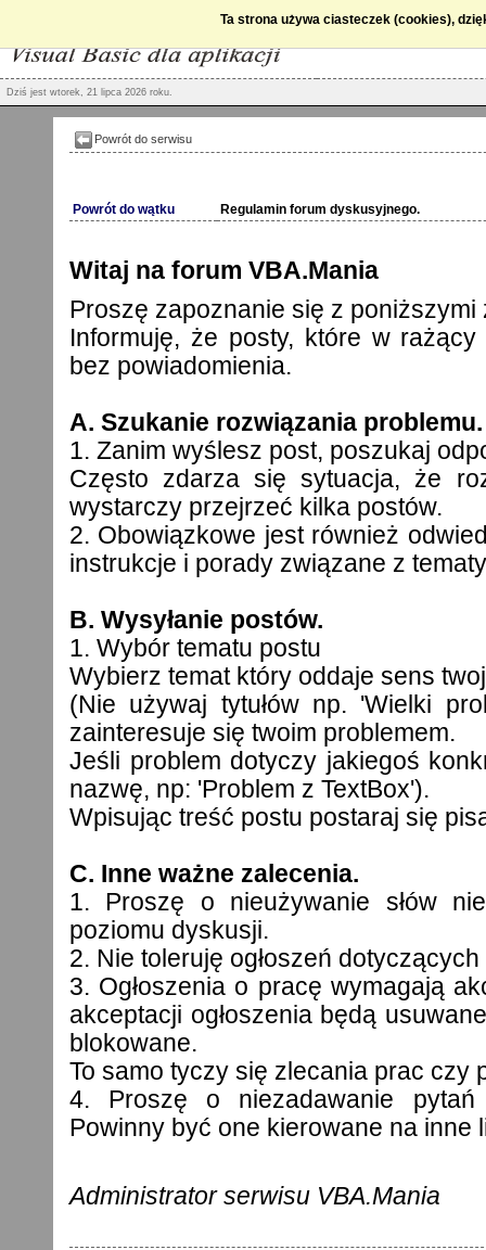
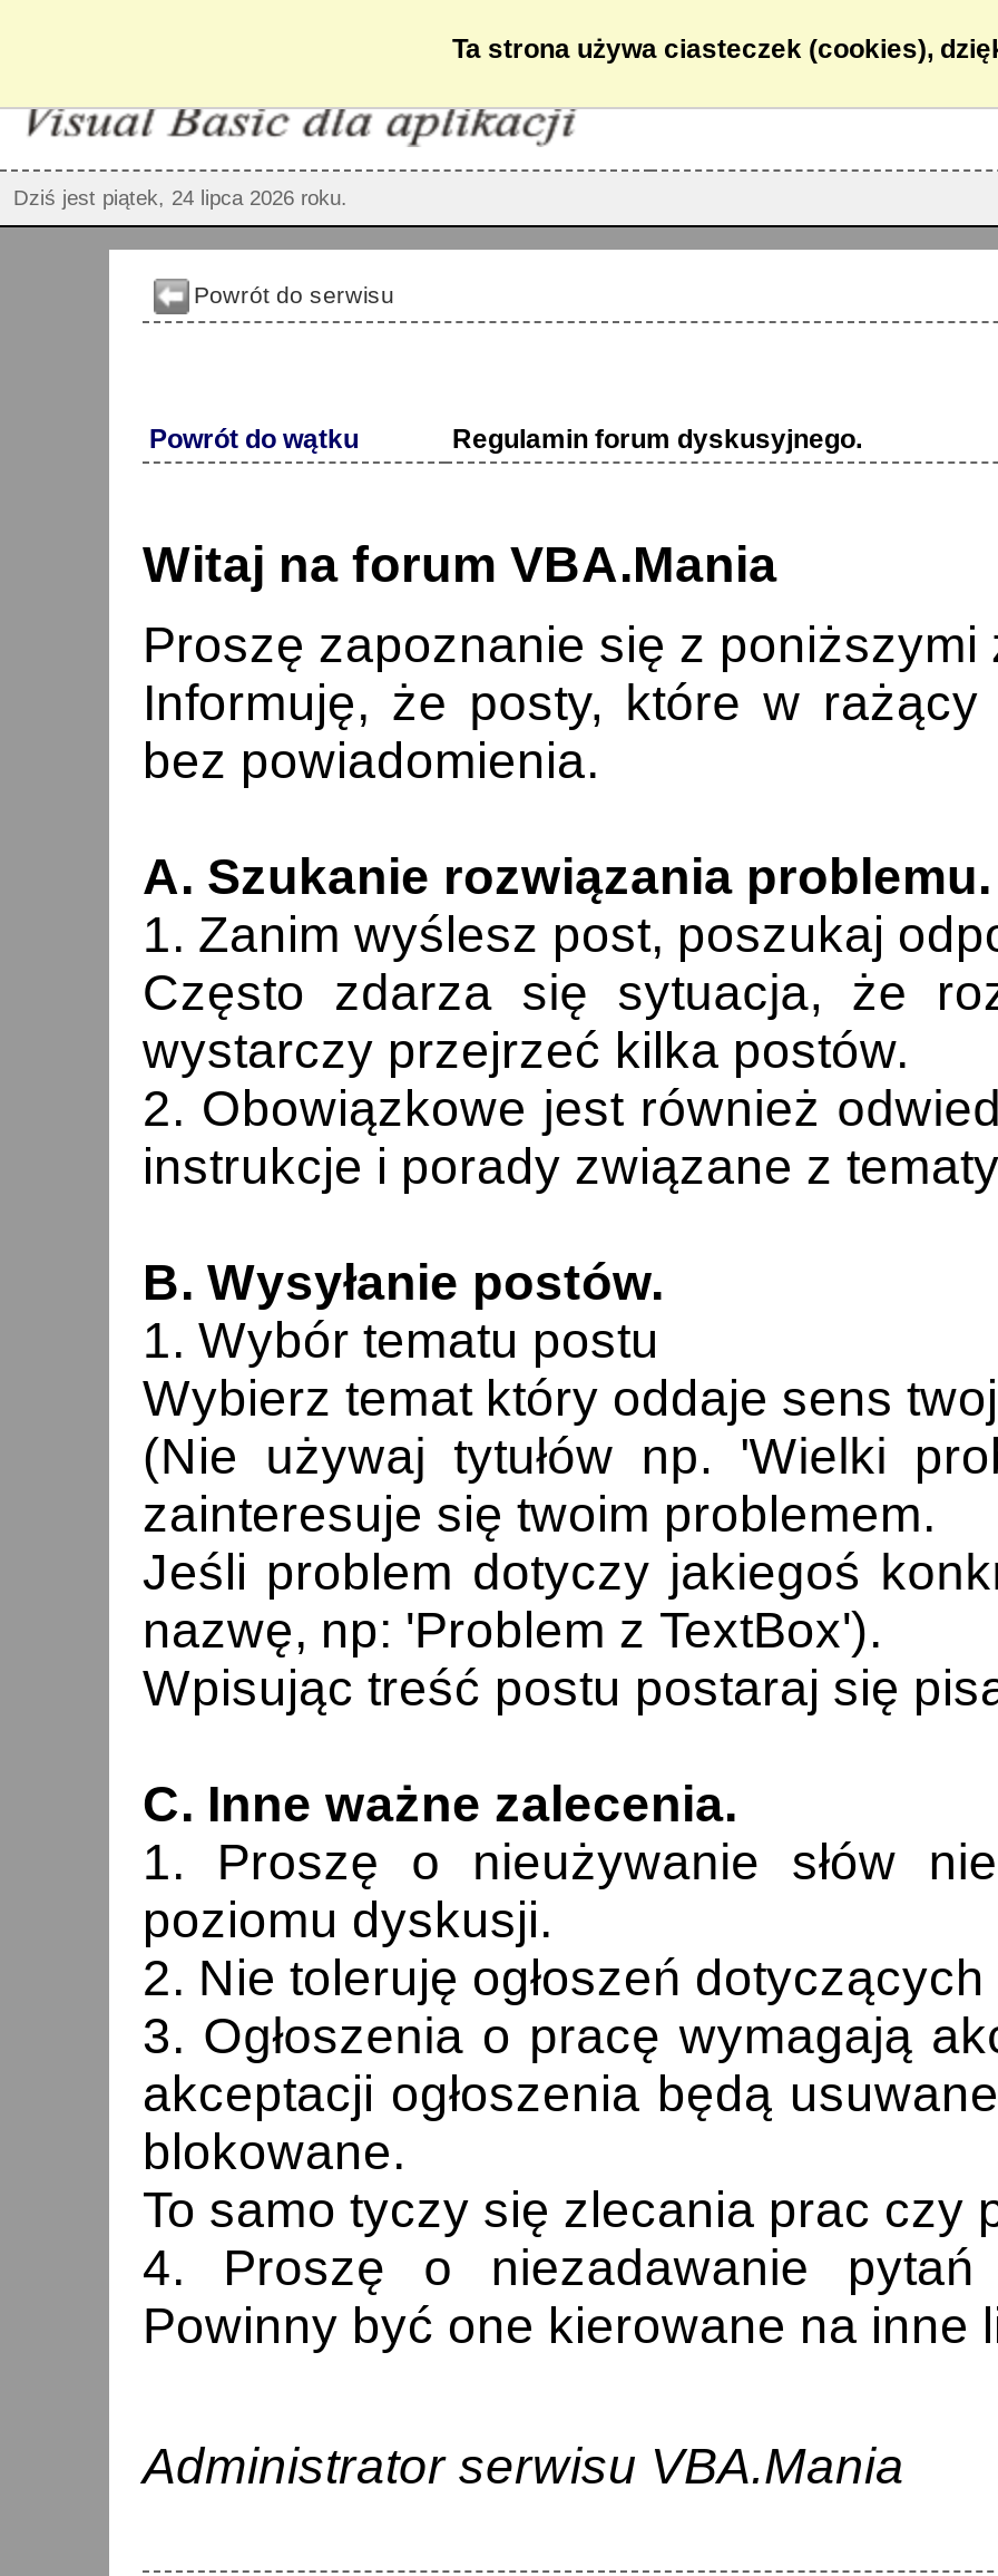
- Dziś jest wtorek, 21 lipca 2026 roku.
+ Dziś jest piątek, 24 lipca 2026 roku.
